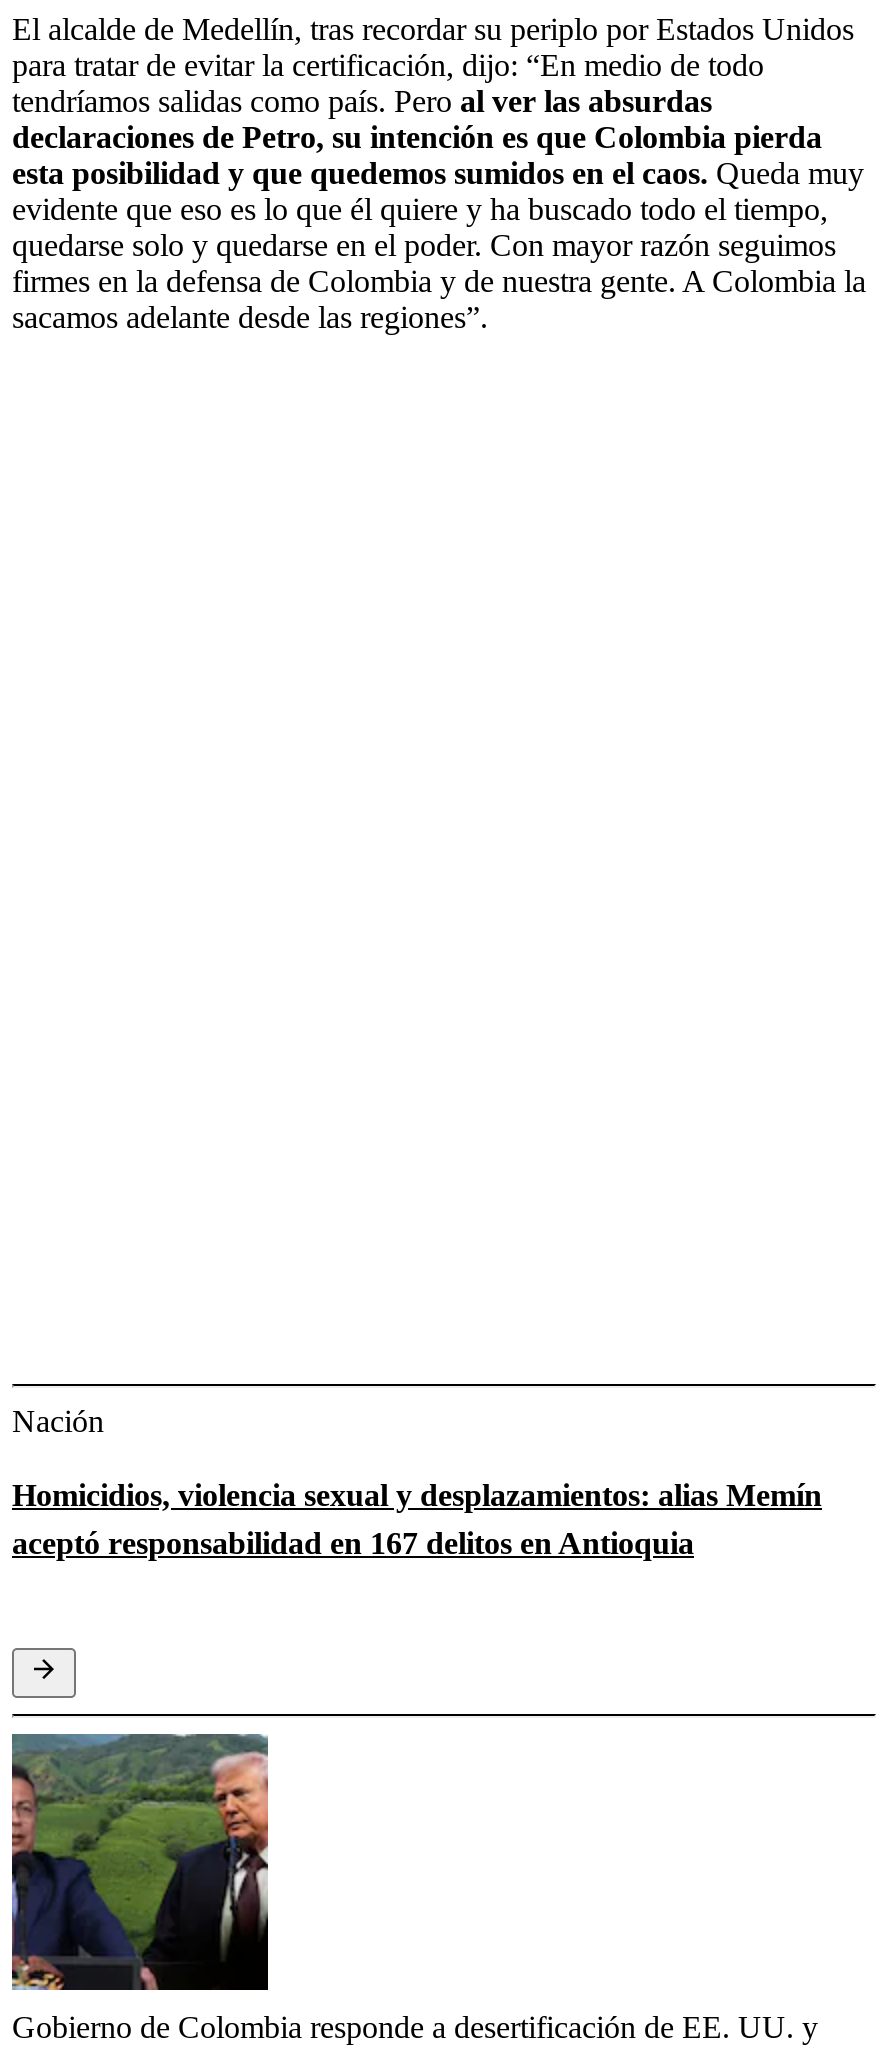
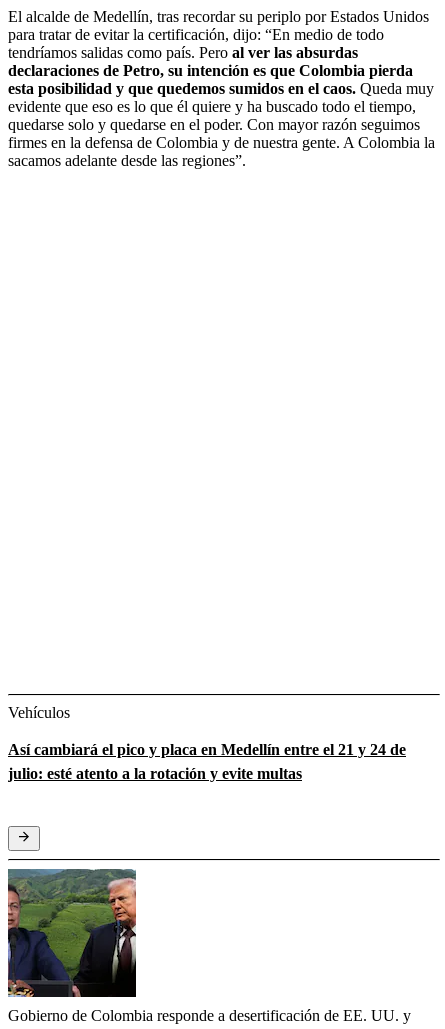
- Nación
+ Vehículos

- Homicidios, violencia sexual y desplazamientos: alias Memín
- aceptó responsabilidad en 167 delitos en Antioquia
+ Así cambiará el pico y placa en Medellín entre el 21 y 24 de
+ julio: esté atento a la rotación y evite multas
